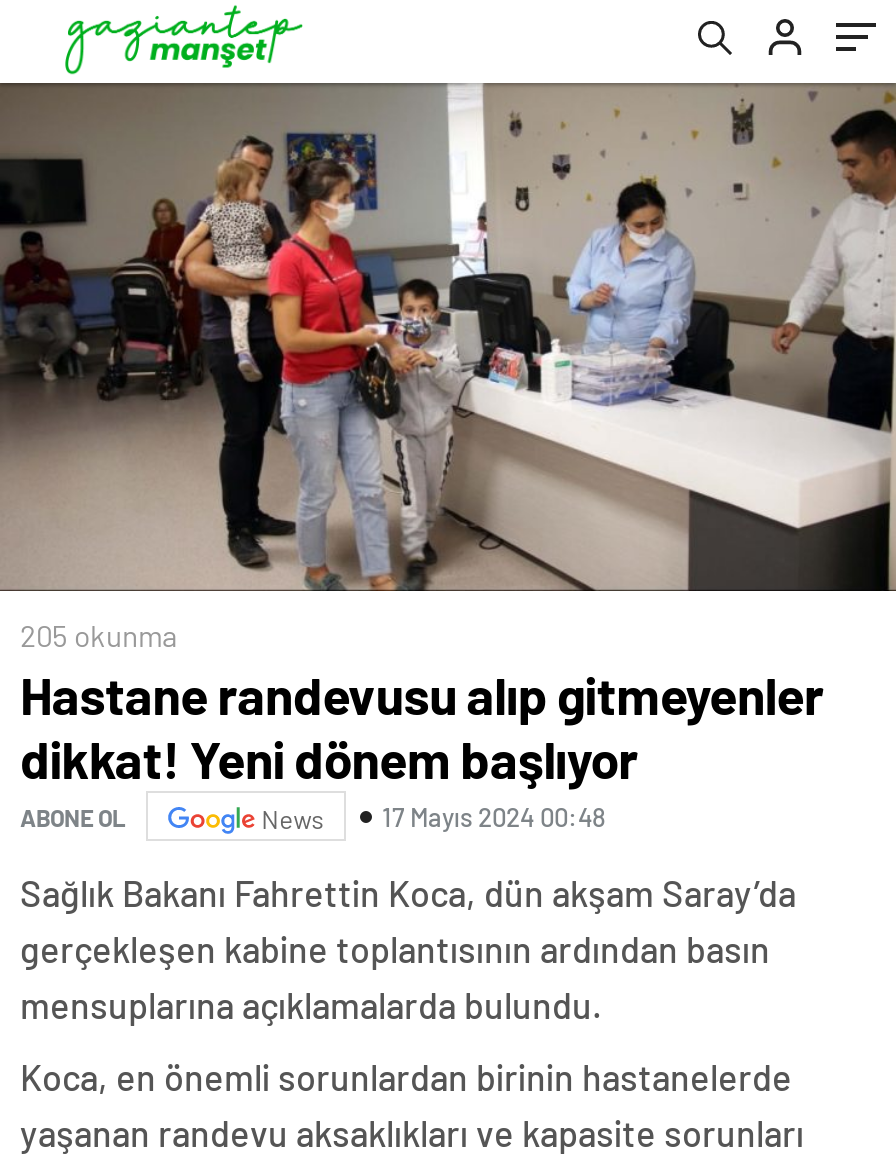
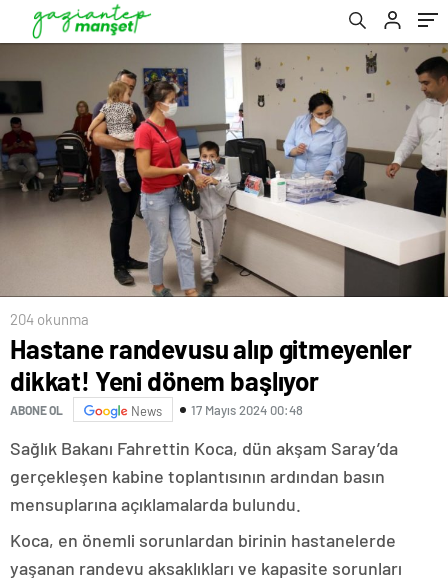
- 205 okunma
+ 204 okunma
